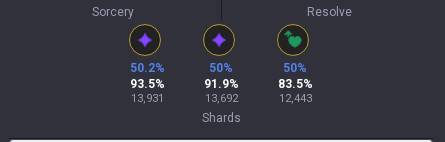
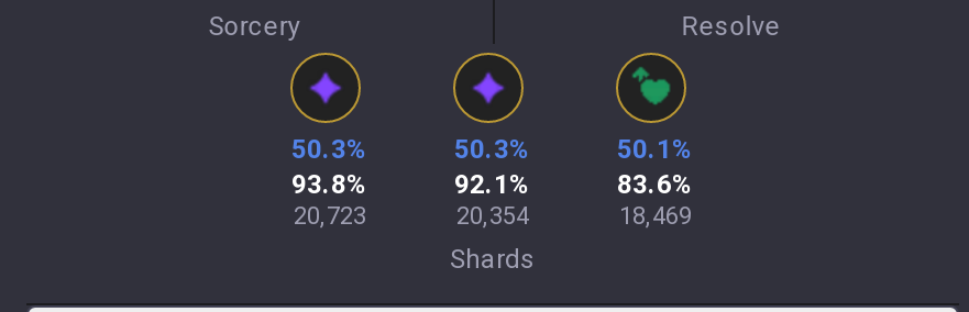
- 50.2%
+ 50.3%

- 50%
+ 50.3%

- 50%
+ 50.1%

- 93.5%
+ 93.8%

- 91.9%
+ 92.1%

- 83.5%
+ 83.6%

- 13,931
+ 20,723

- 13,692
+ 20,354

- 12,443
+ 18,469
